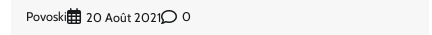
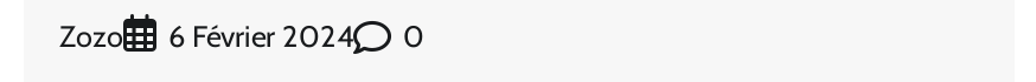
- Povoski
- 20 Août 2021
+ Zozo
+ 6 Février 2024
